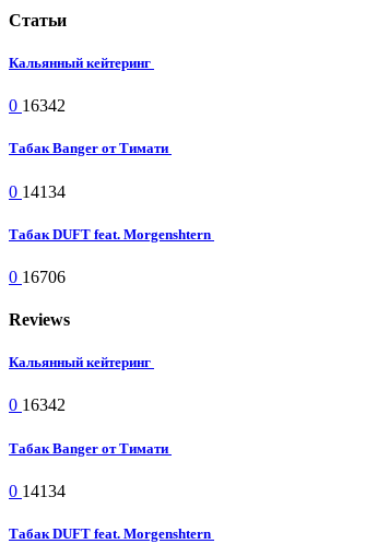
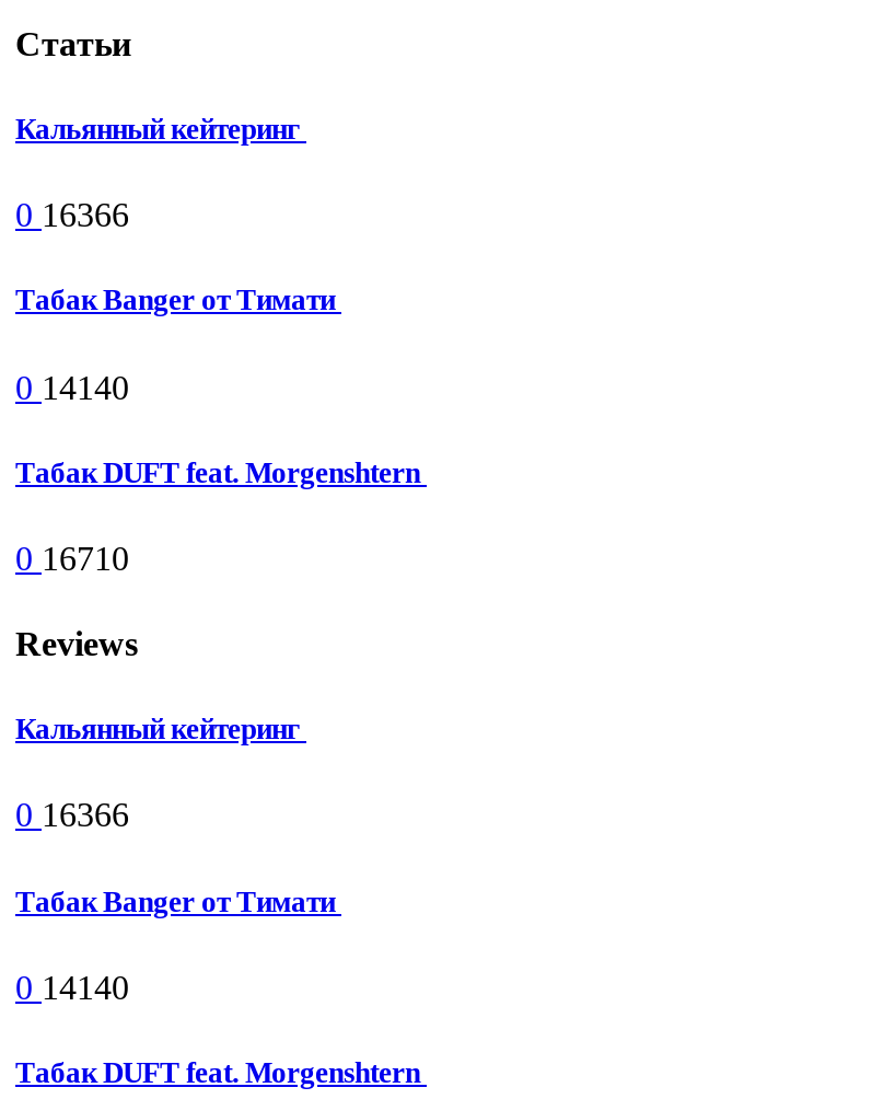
- 0 16342
+ 0 16366

- 0 14134
+ 0 14140

- 0 16706
+ 0 16710

- 0 16342
+ 0 16366

- 0 14134
+ 0 14140
